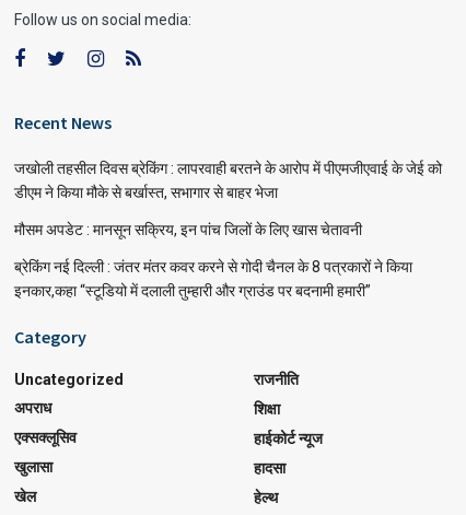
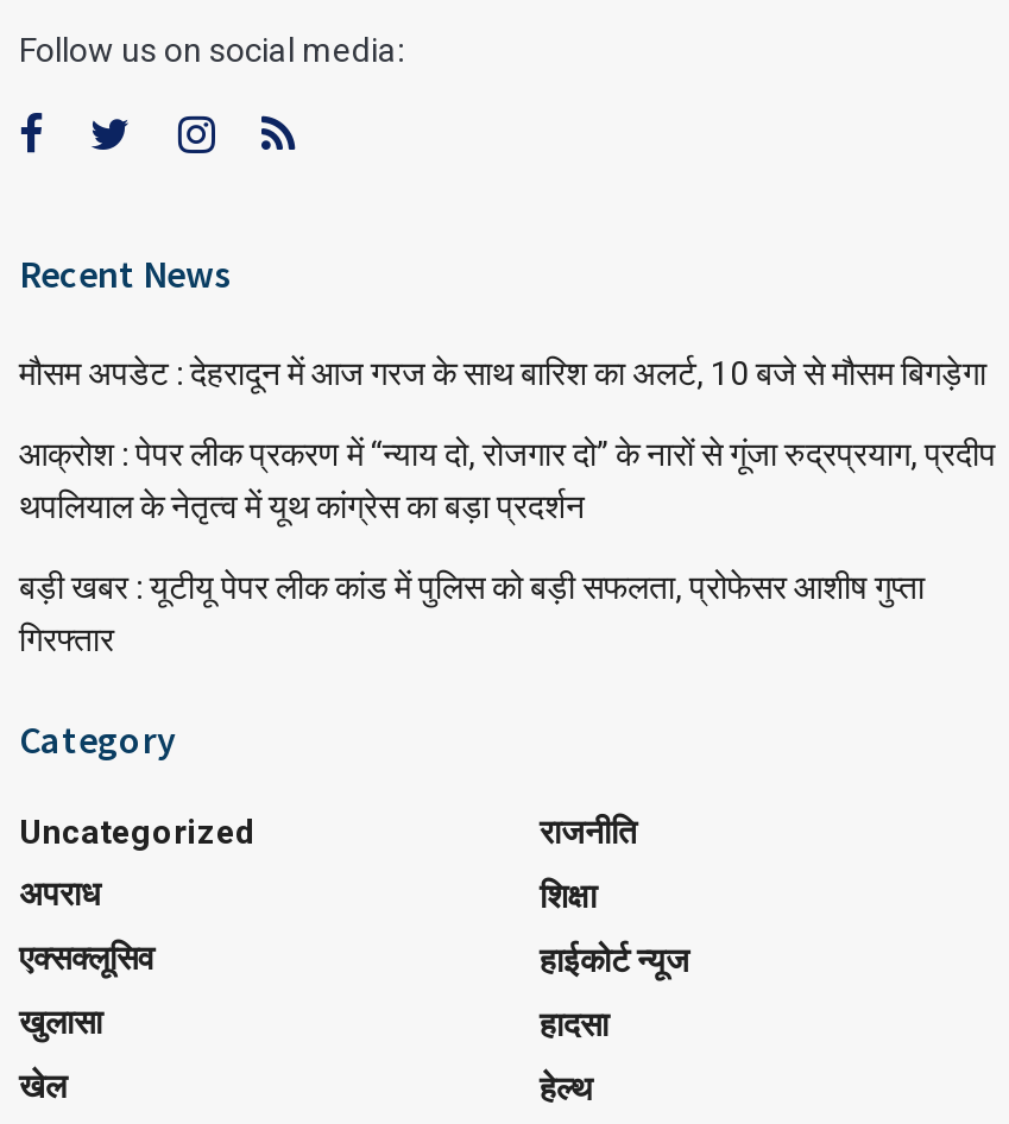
- जखोली तहसील दिवस ब्रेकिंग : लापरवाही बरतने के आरोप में पीएमजीएवाई के जेई को
- डीएम ने किया मौके से बर्खास्त, सभागार से बाहर भेजा
+ मौसम अपडेट : देहरादून में आज गरज के साथ बारिश का अलर्ट, 10 बजे से मौसम बिगड़ेगा

- मौसम अपडेट : मानसून सक्रिय, इन पांच जिलों के लिए खास चेतावनी
+ आक्रोश : पेपर लीक प्रकरण में “न्याय दो, रोजगार दो” के नारों से गूंजा रुद्रप्रयाग, प्रदीप
+ थपलियाल के नेतृत्व में यूथ कांग्रेस का बड़ा प्रदर्शन

- ब्रेकिंग नई दिल्ली : जंतर मंतर कवर करने से गोदी चैनल के 8 पत्रकारों ने किया
- इनकार,कहा “स्टूडियो में दलाली तुम्हारी और ग्राउंड पर बदनामी हमारी”
+ बड़ी खबर : यूटीयू पेपर लीक कांड में पुलिस को बड़ी सफलता, प्रोफेसर आशीष गुप्ता
+ गिरफ्तार
